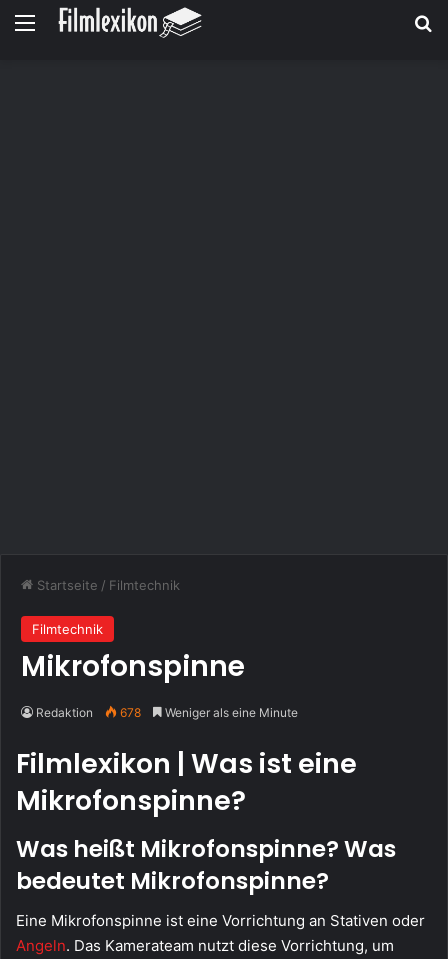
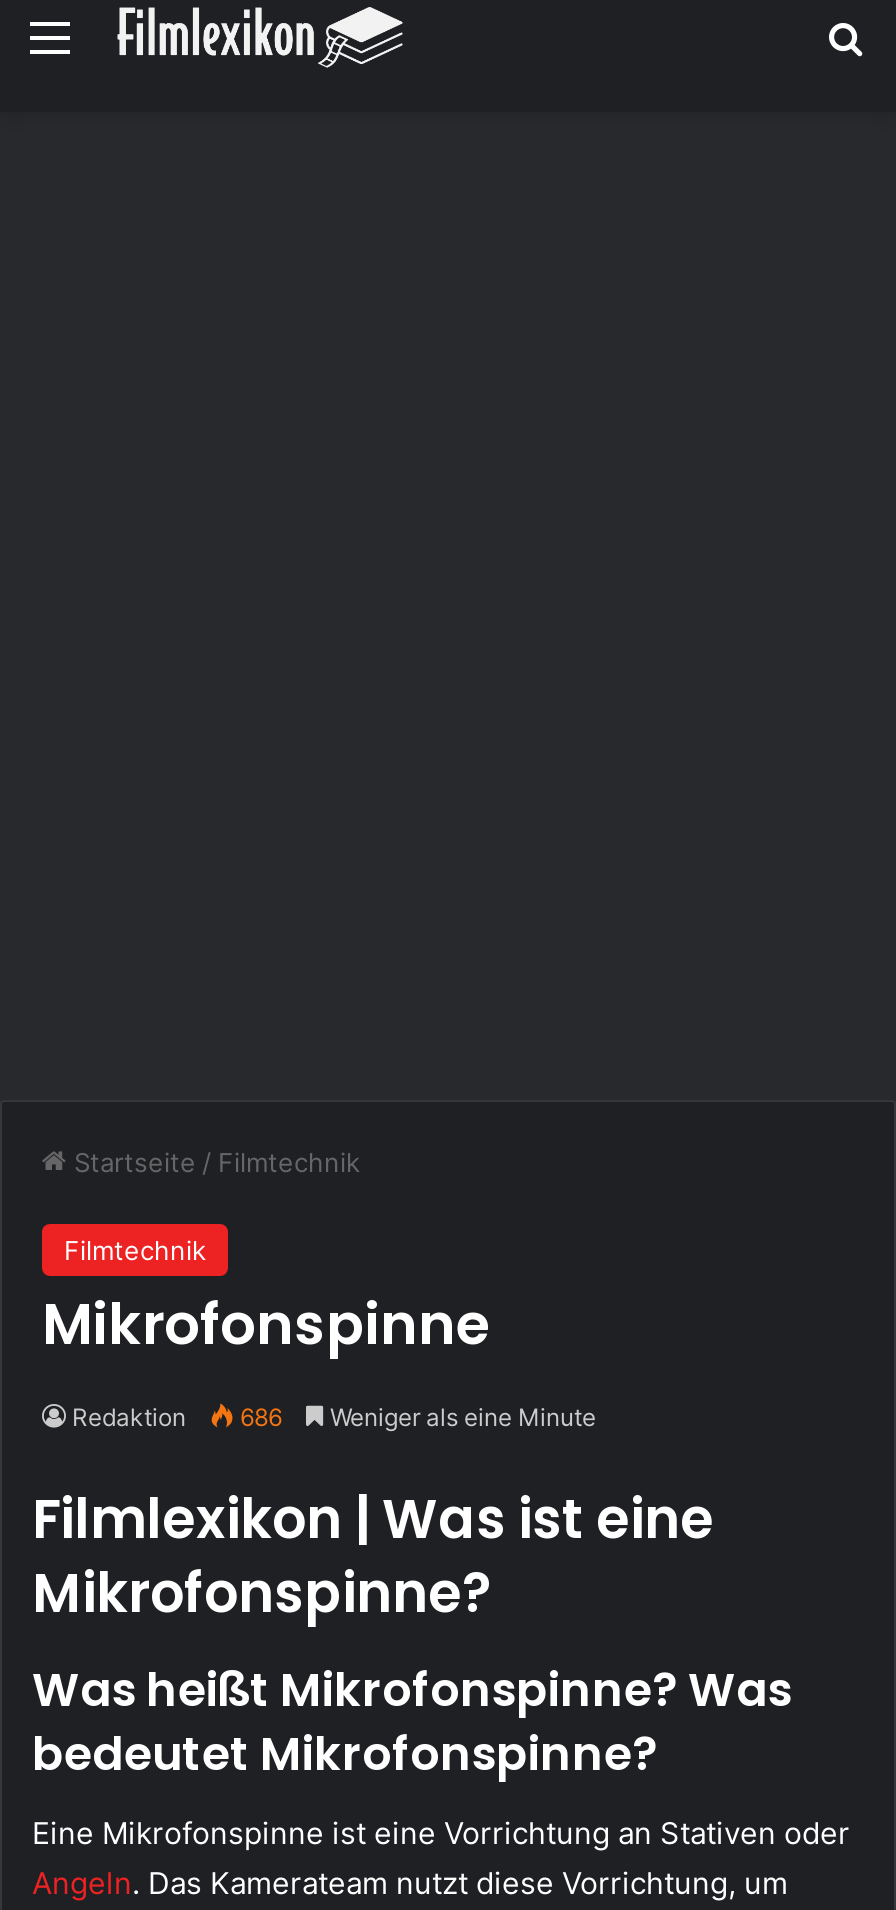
- Redaktion 678 Weniger als eine Minute
+ Redaktion 686 Weniger als eine Minute
